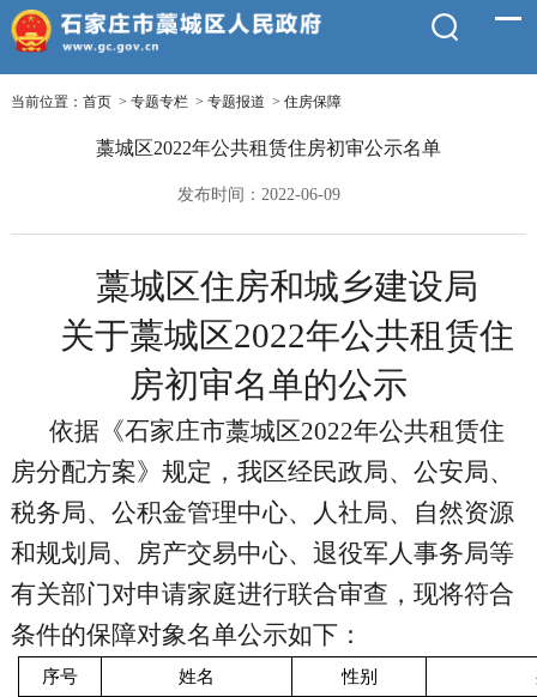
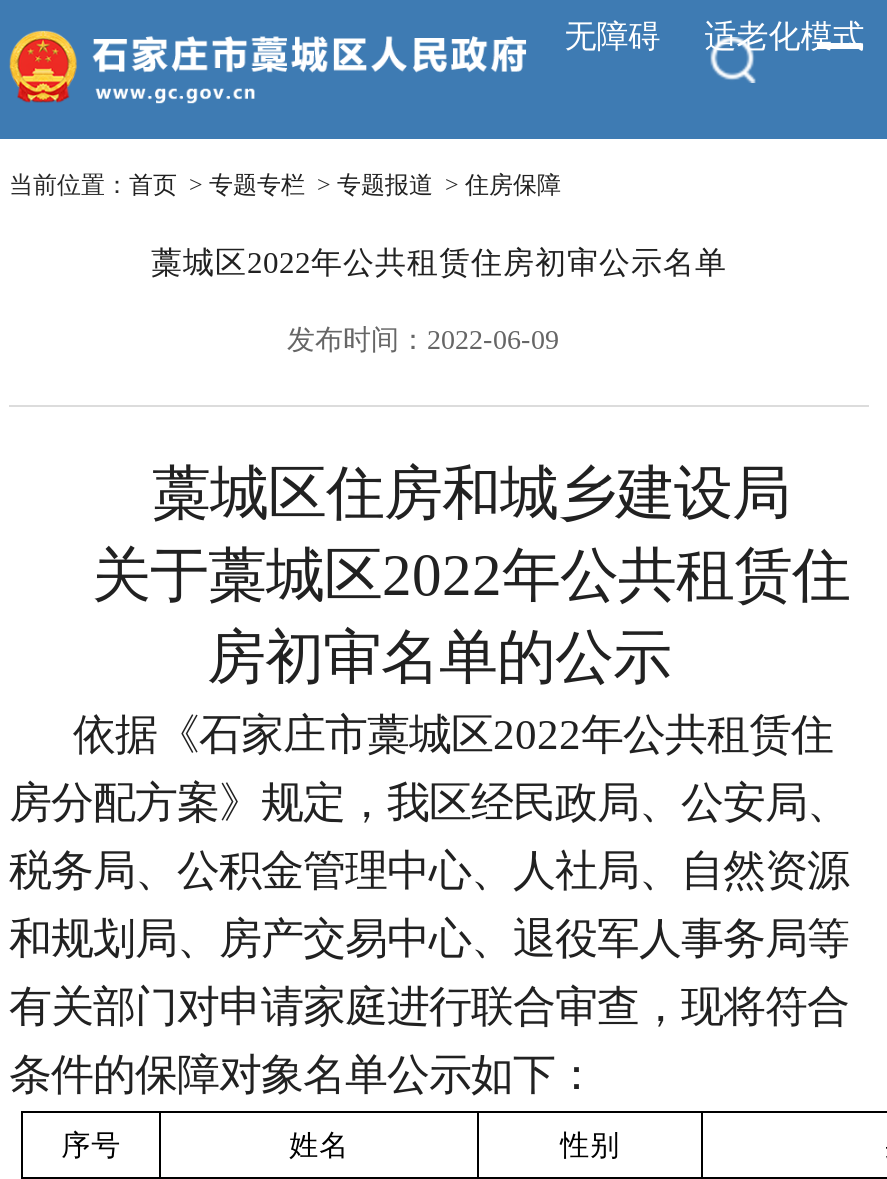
+ 无障碍
+ 适老化模式
